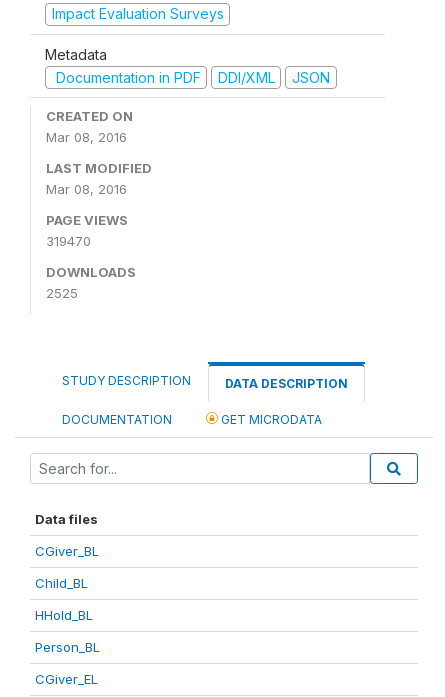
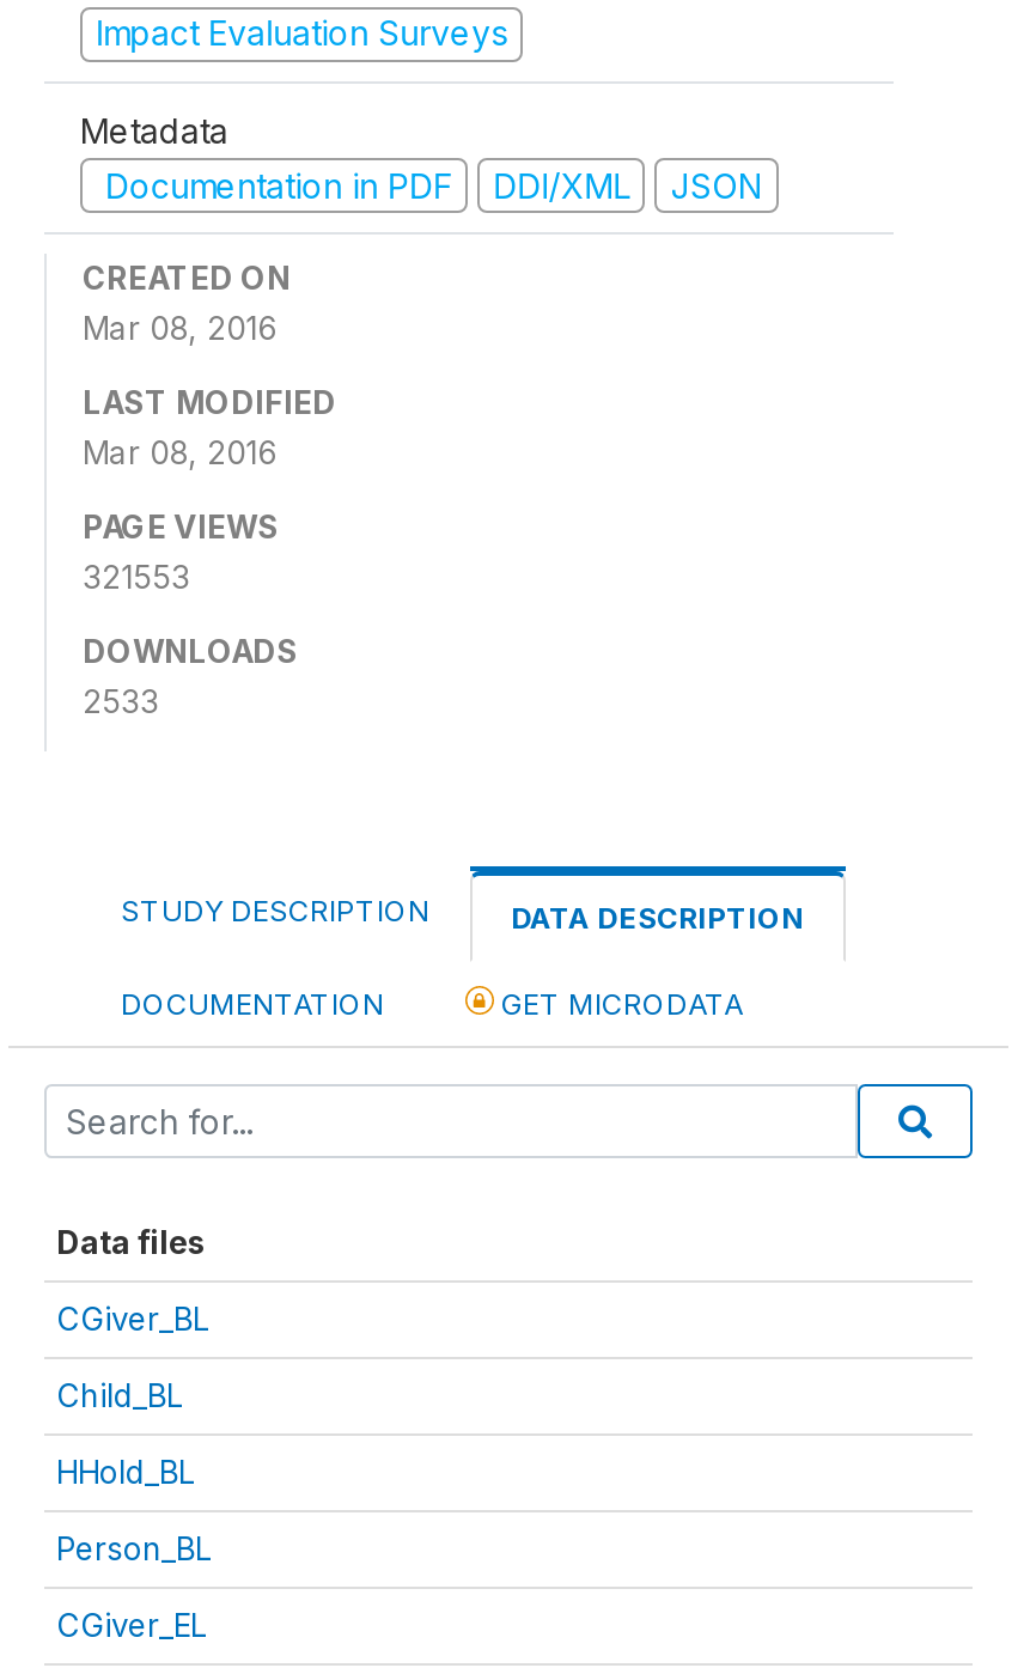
- 319470
+ 321553

- 2525
+ 2533
